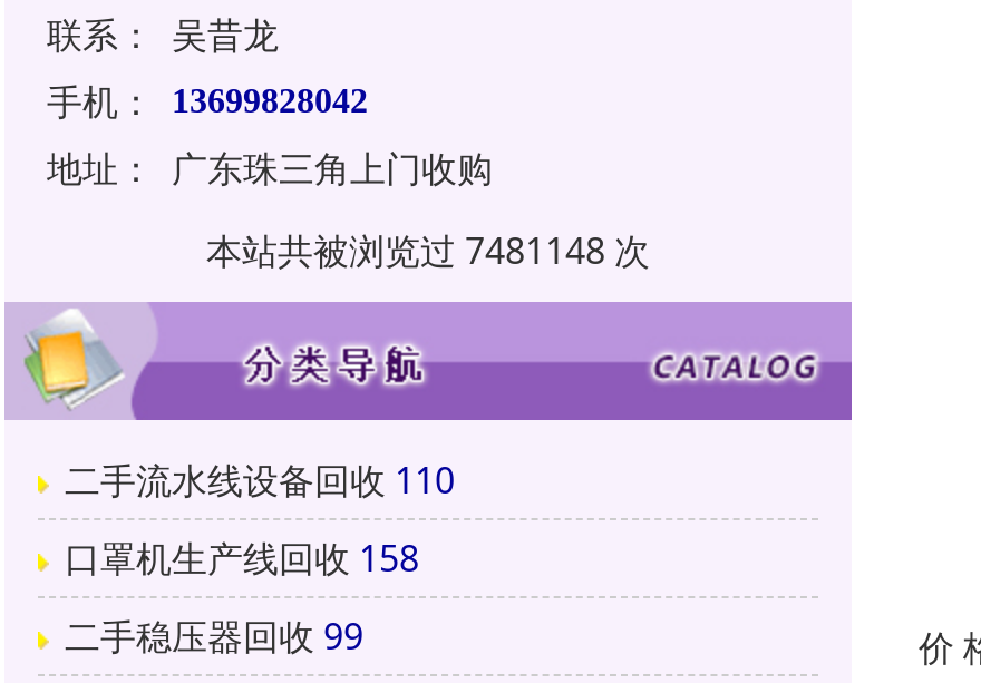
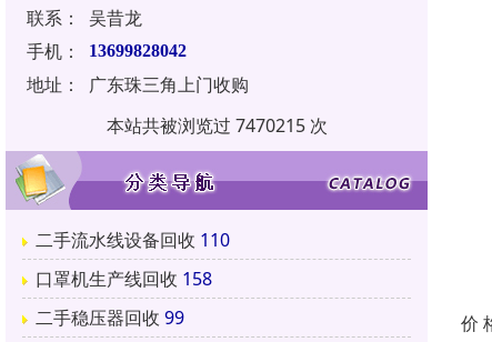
- 本站共被浏览过 7481148 次
+ 本站共被浏览过 7470215 次
